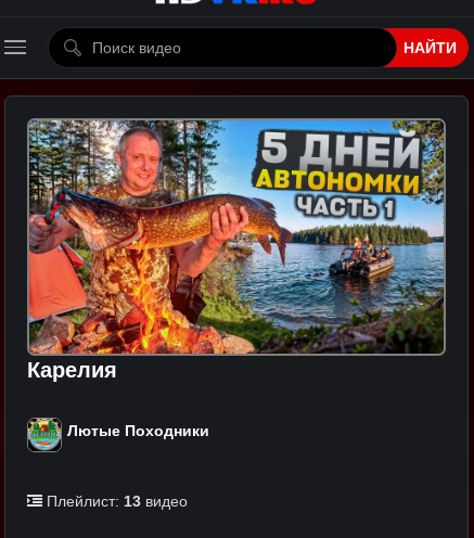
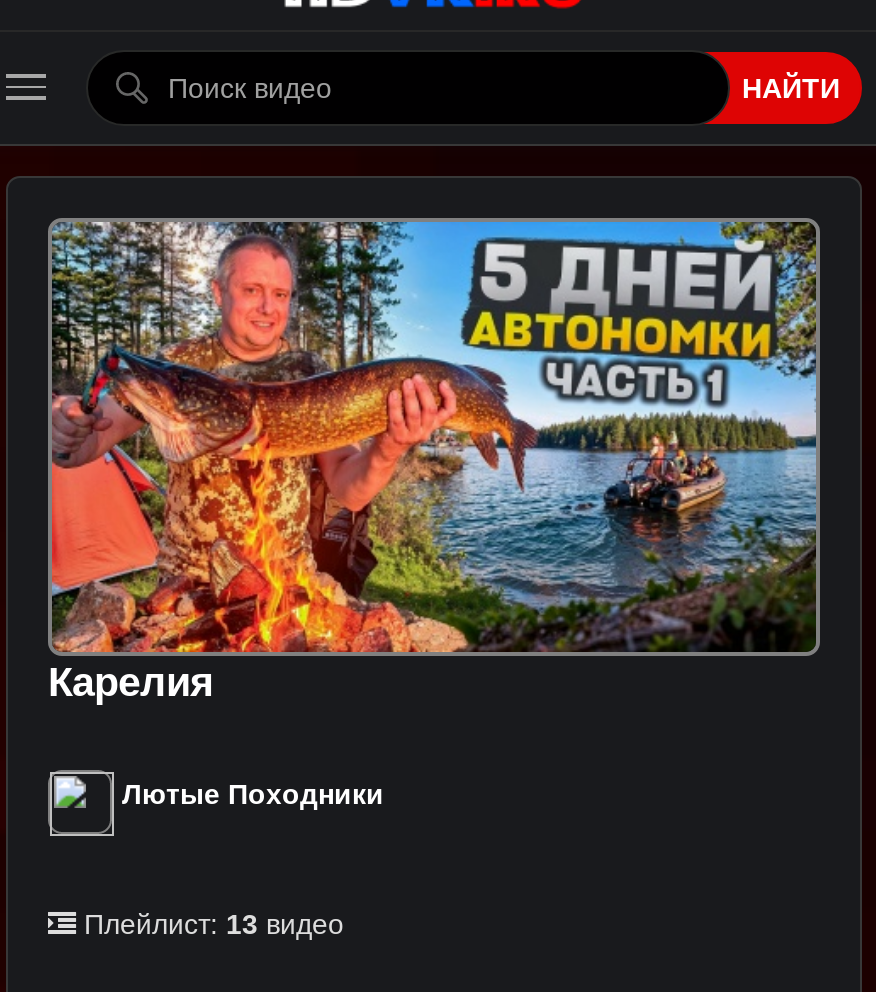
- [image]
+ [image]
